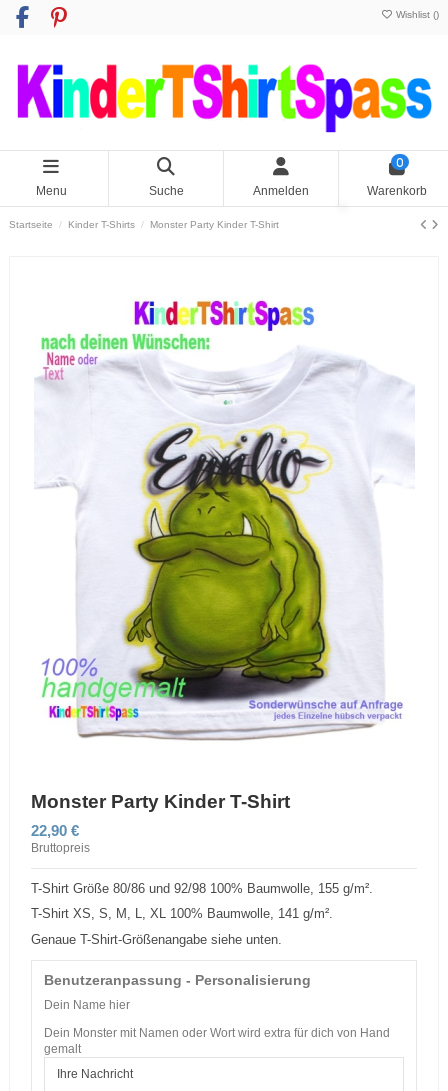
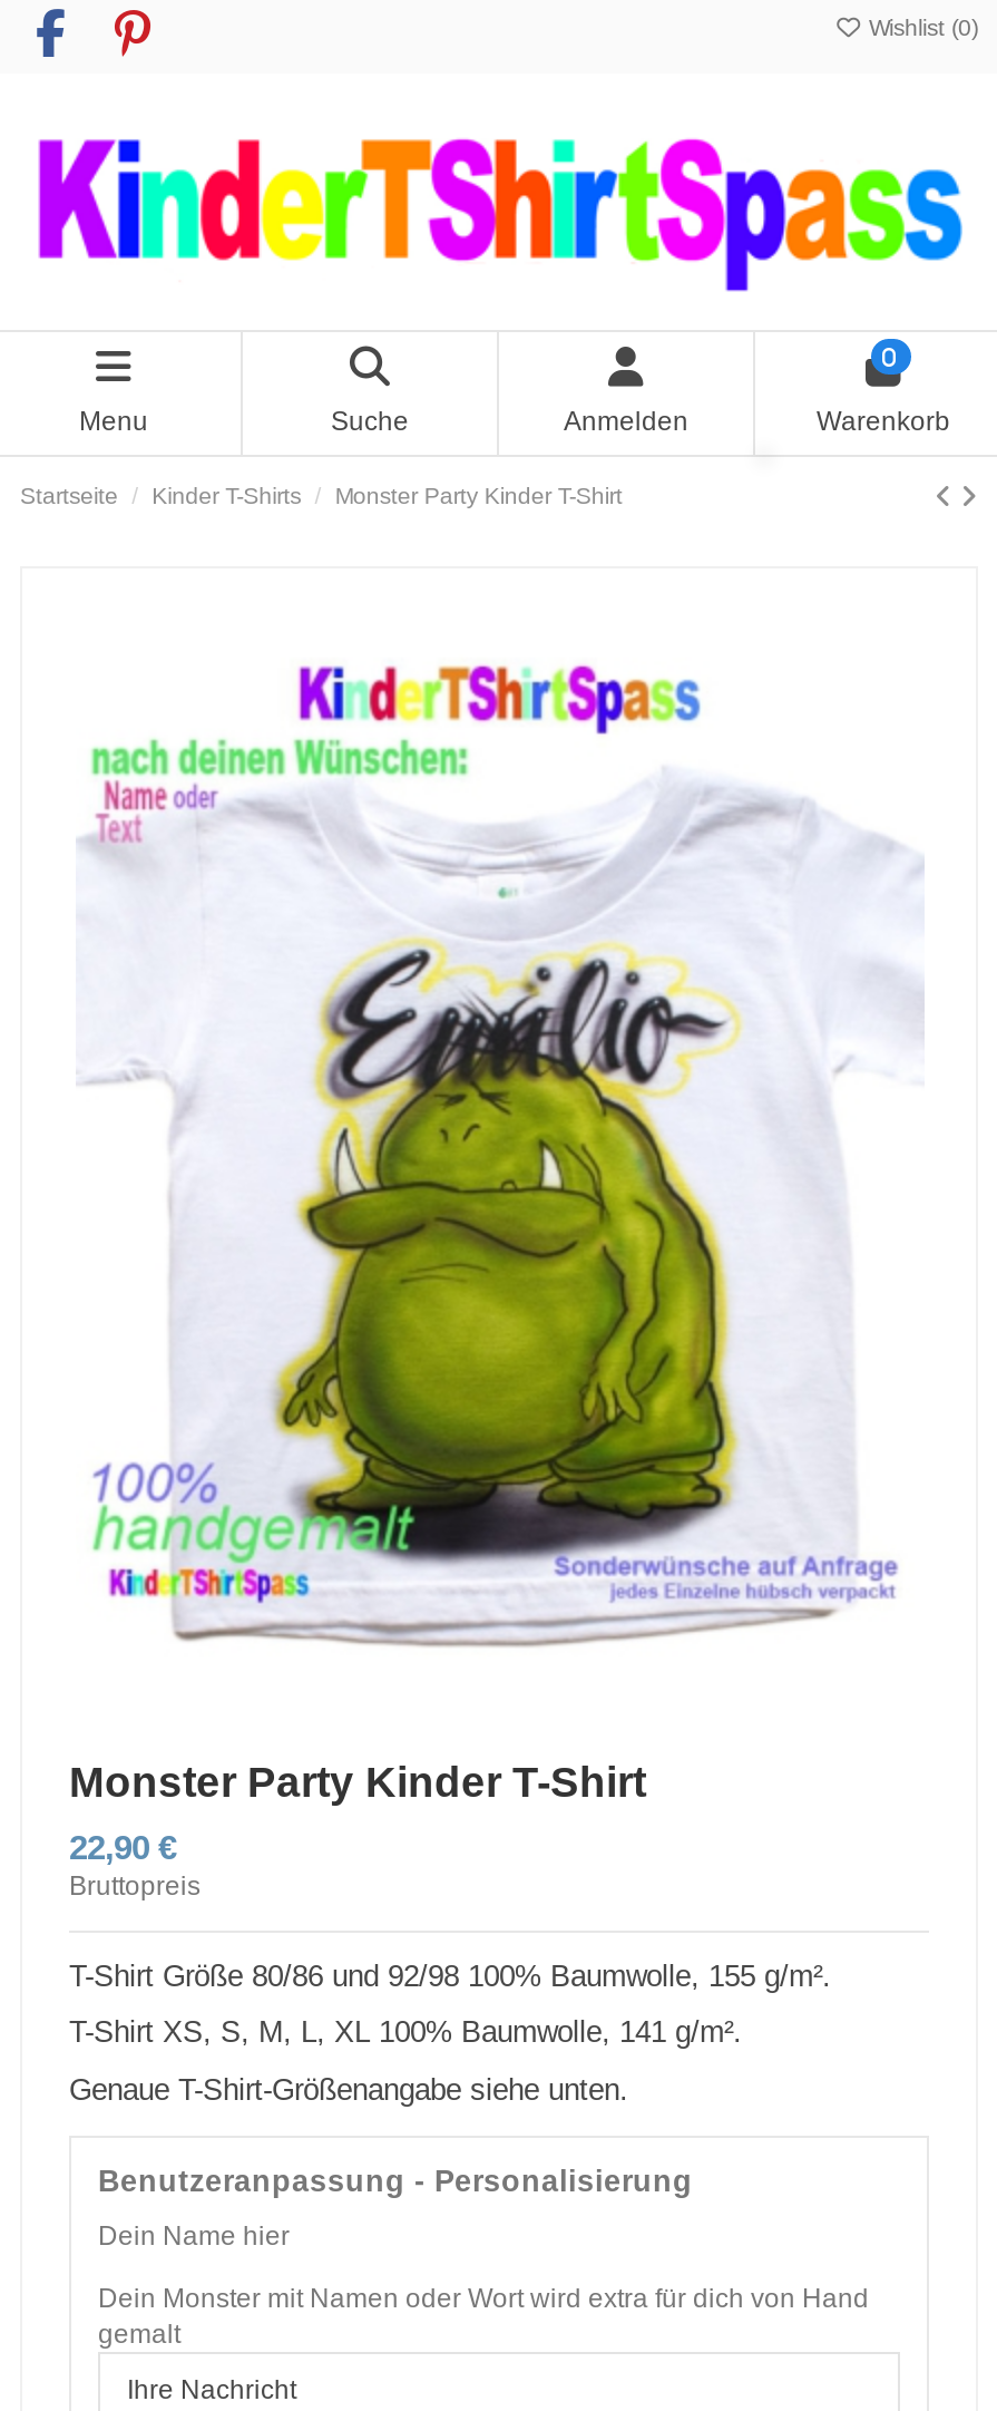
- Wishlist ()
+ Wishlist (0)
